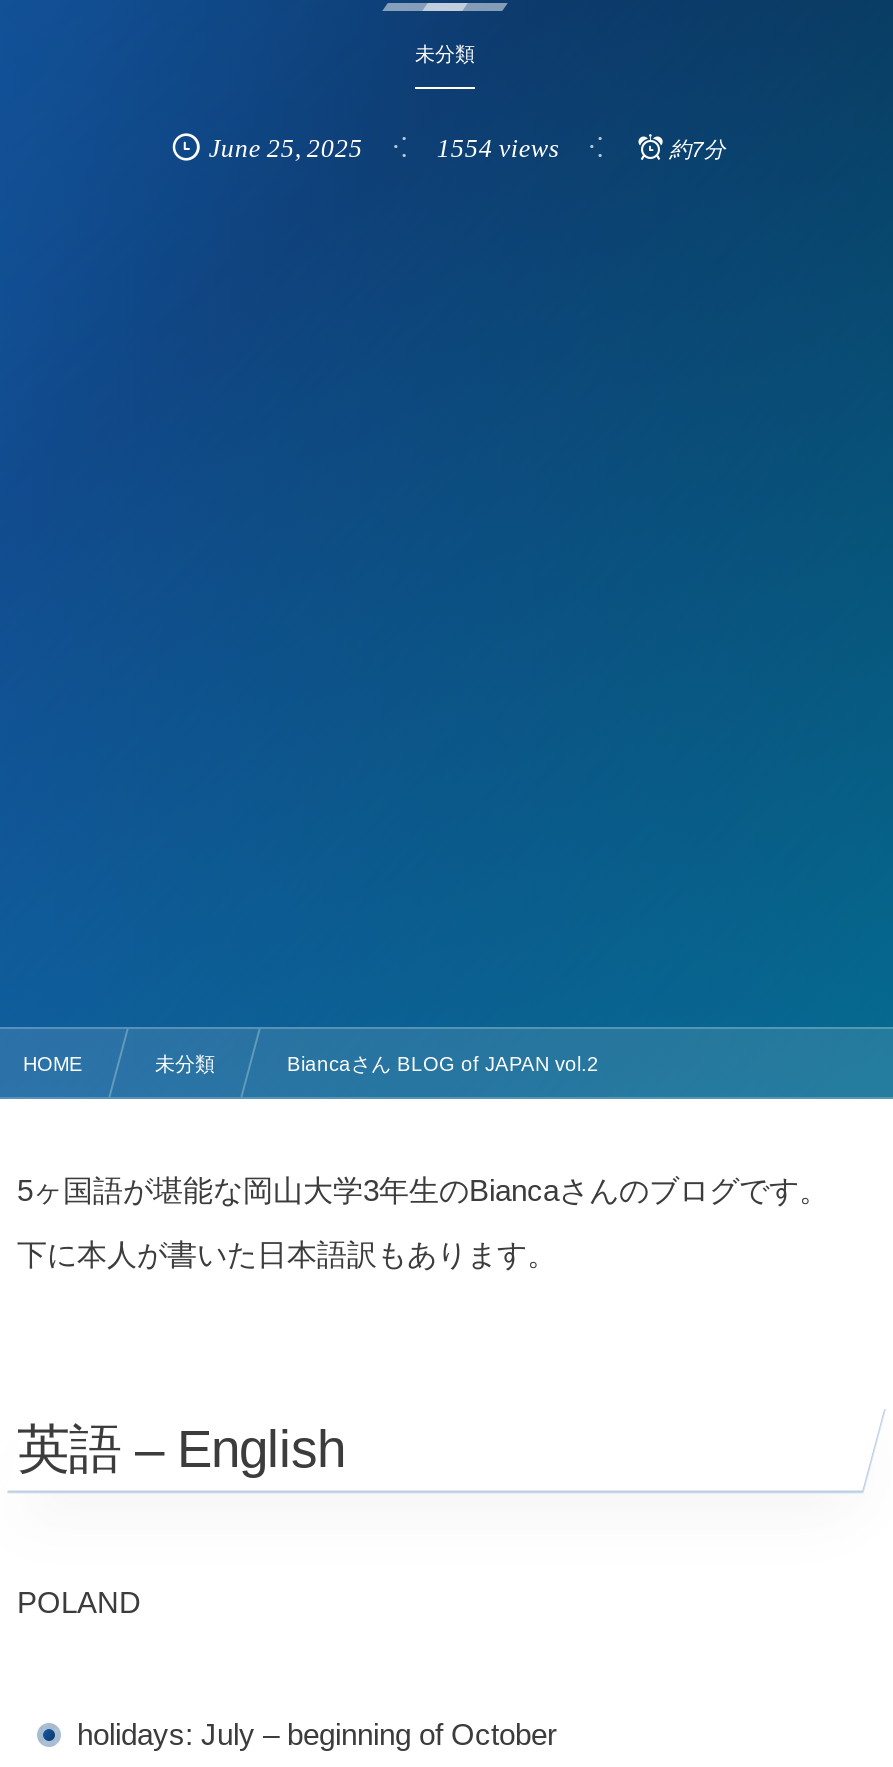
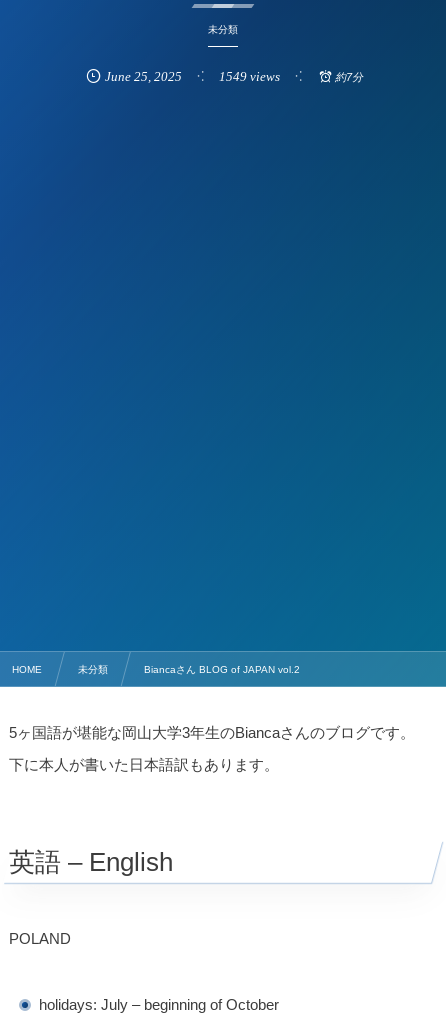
- 1554 views
+ 1549 views
